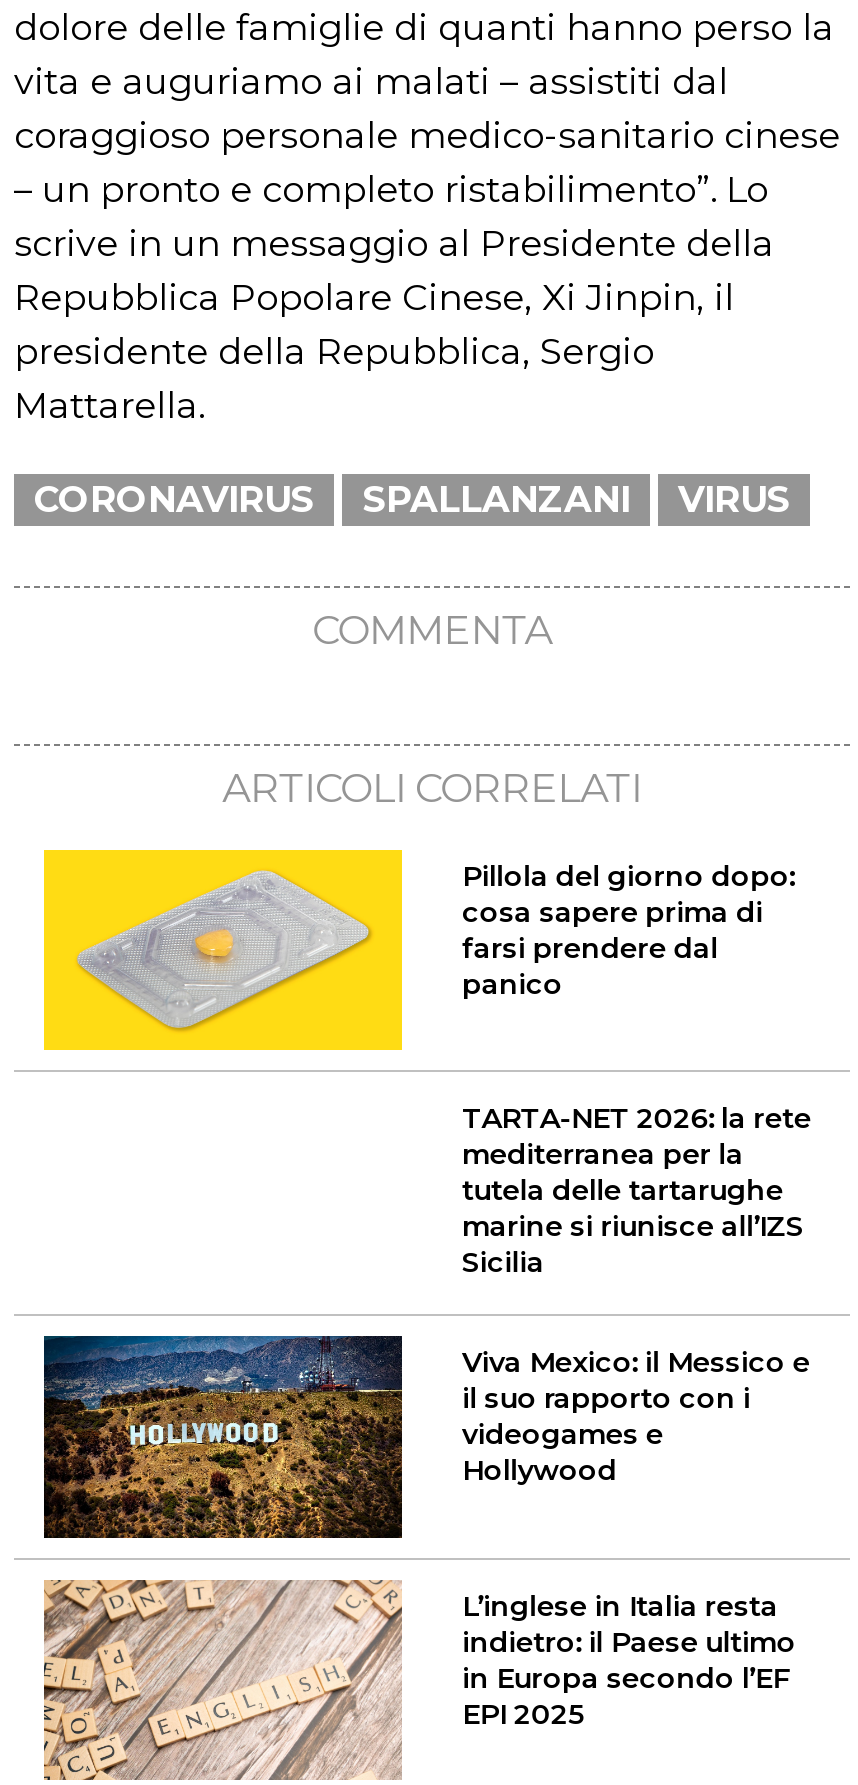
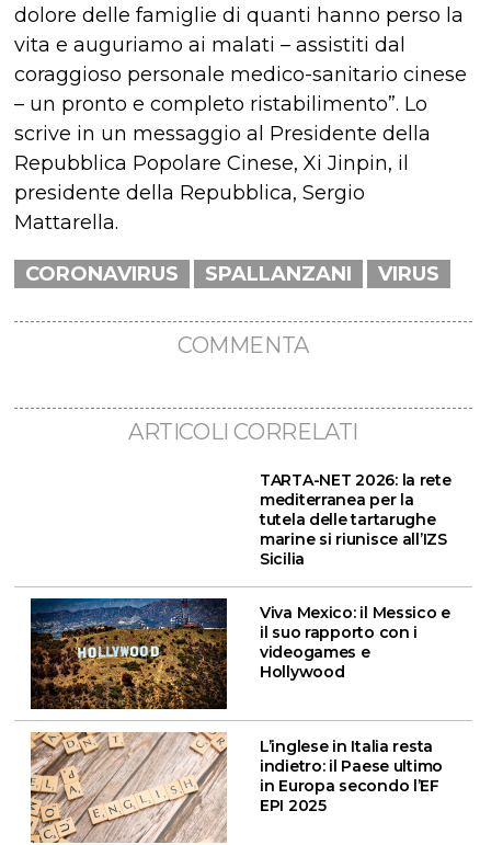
- [image]
- Pillola del giorno dopo:
- cosa sapere prima di
- farsi prendere dal
- panico
